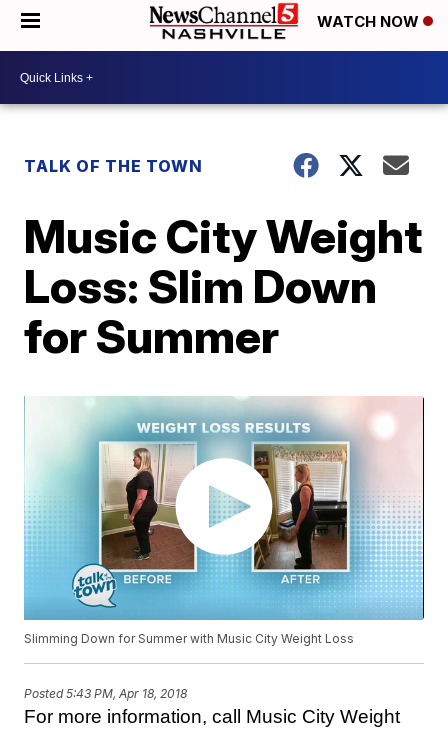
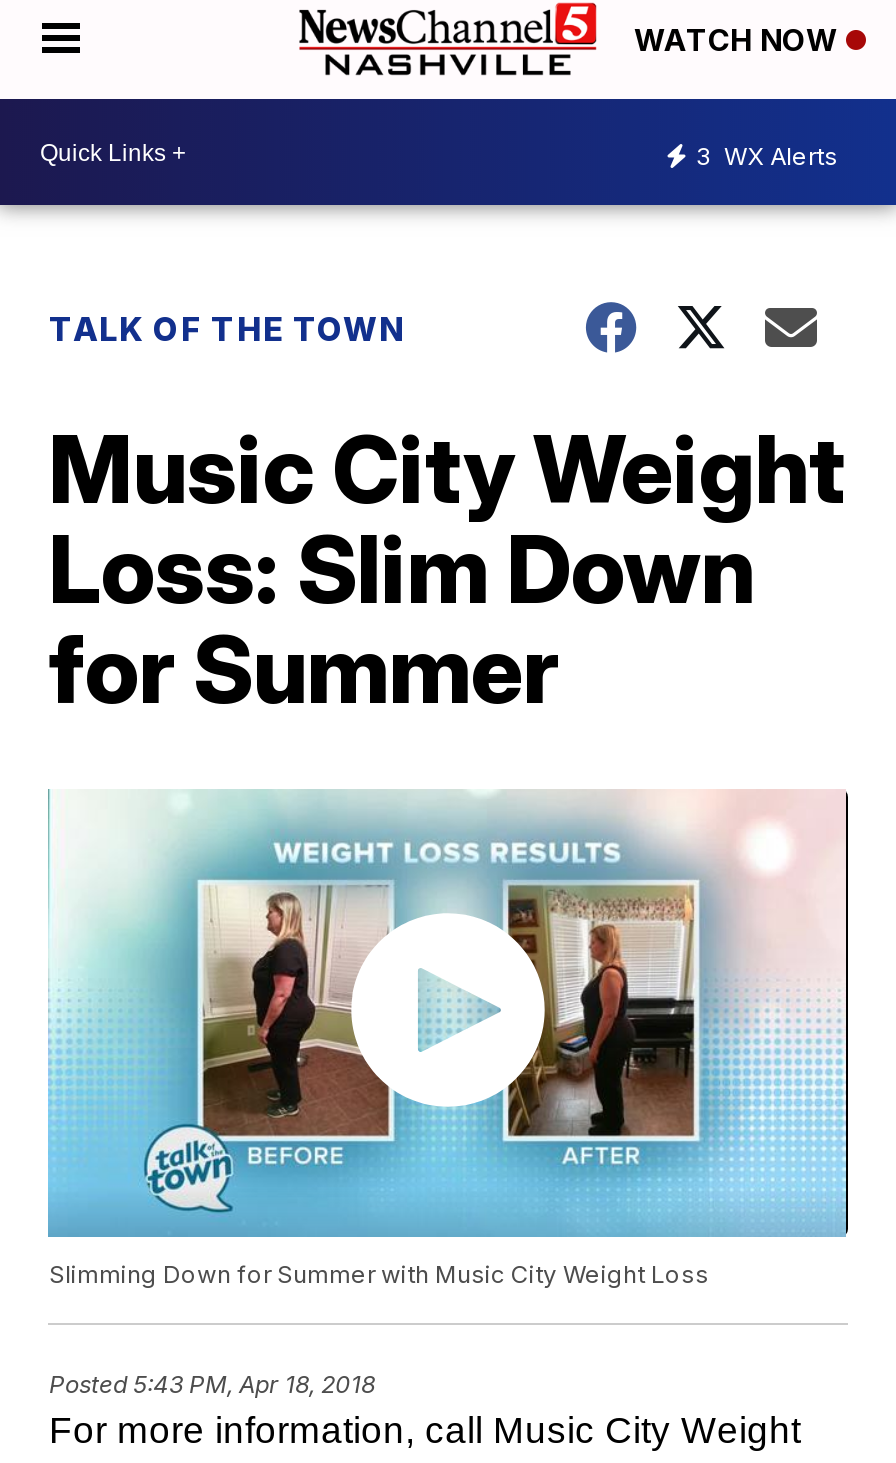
+ 3 WX Alerts
